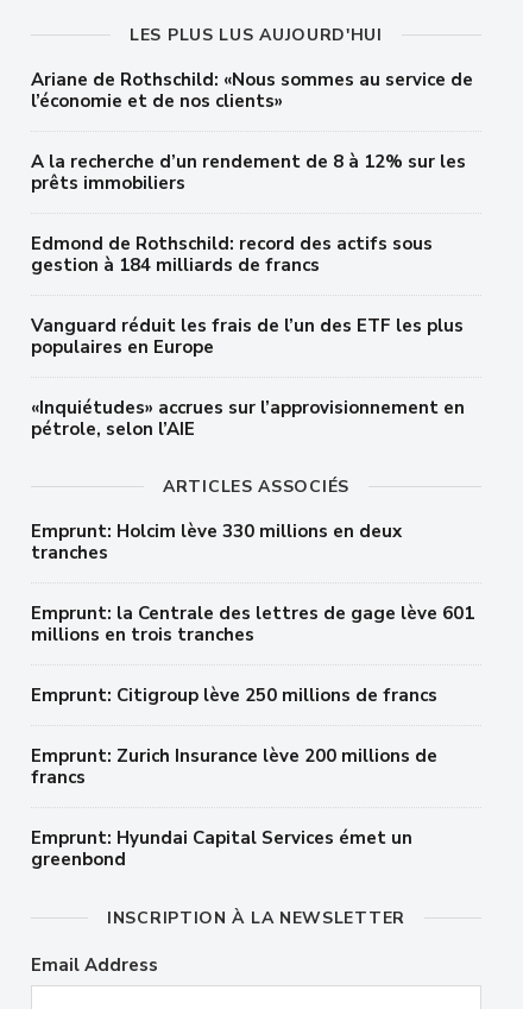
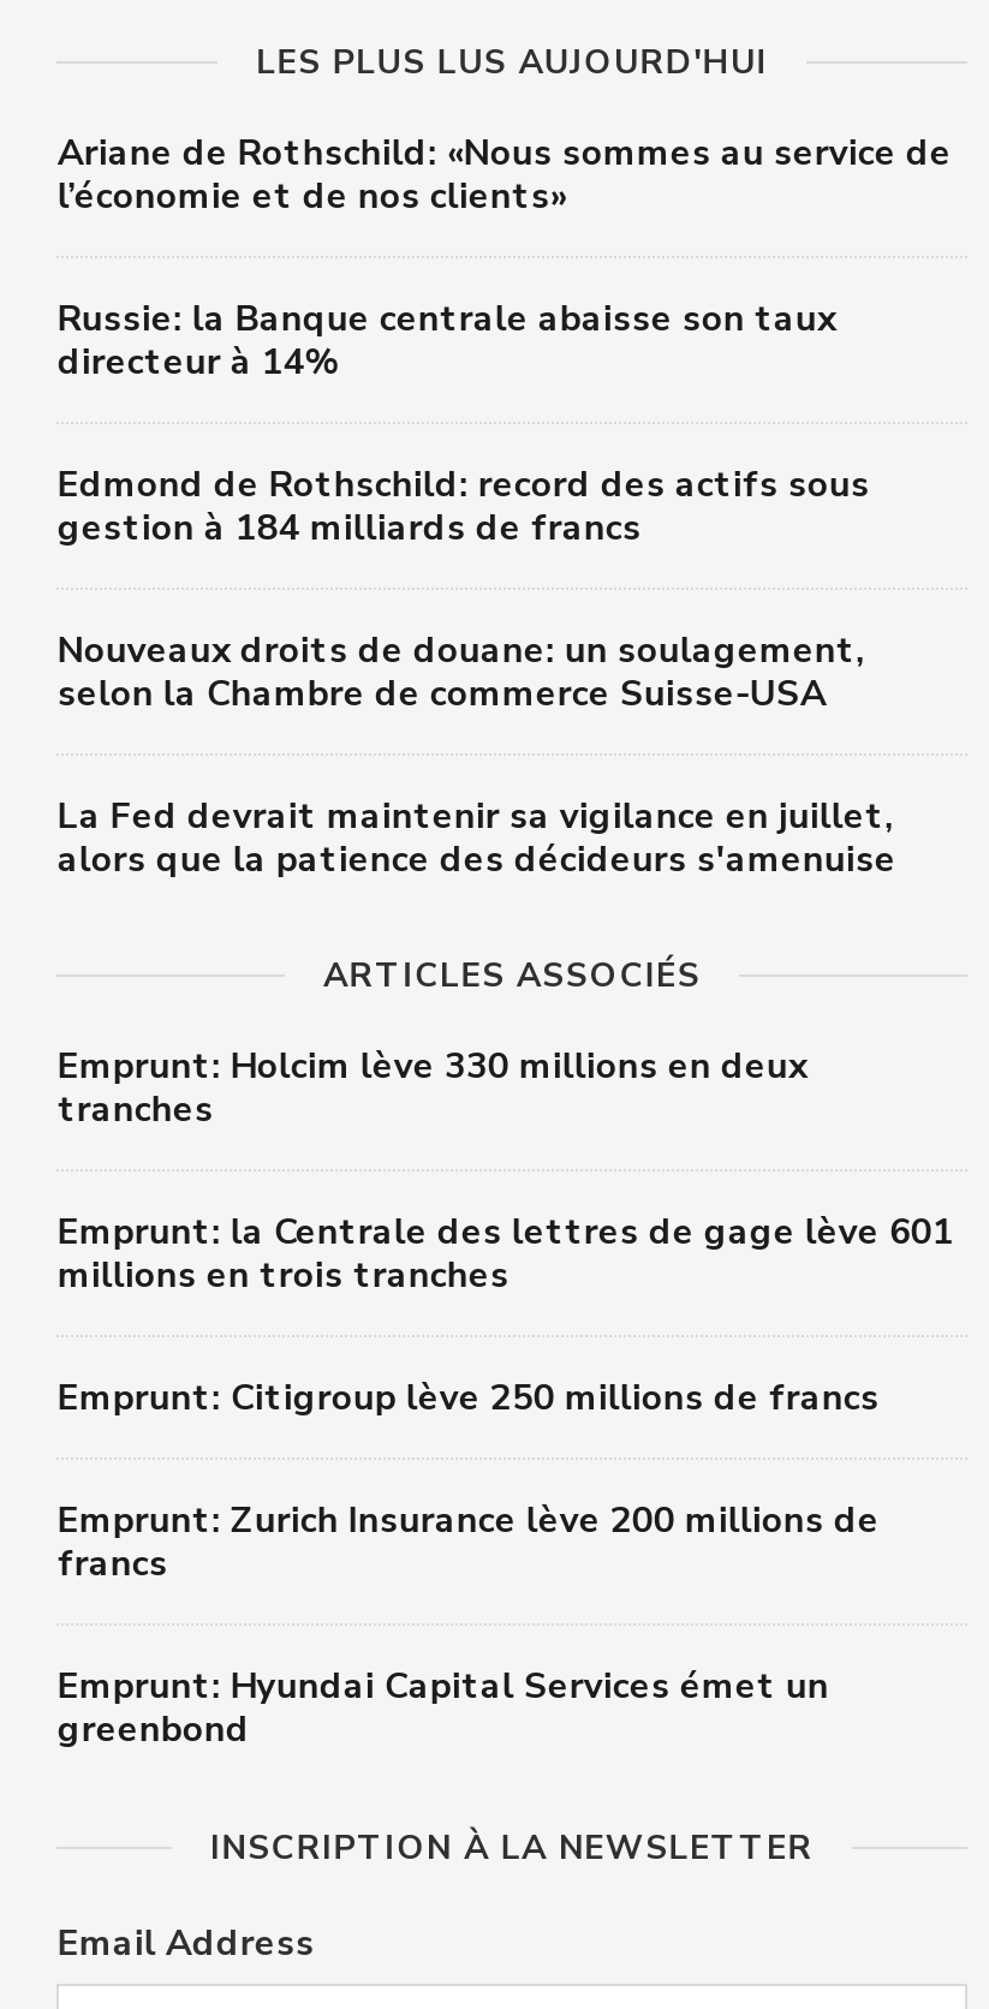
- A la recherche d’un rendement de 8 à 12% sur les
- prêts immobiliers
+ Russie: la Banque centrale abaisse son taux
+ directeur à 14%

- Vanguard réduit les frais de l’un des ETF les plus
- populaires en Europe
+ Nouveaux droits de douane: un soulagement,
+ selon la Chambre de commerce Suisse-USA

- «Inquiétudes» accrues sur l’approvisionnement en
- pétrole, selon l’AIE
+ La Fed devrait maintenir sa vigilance en juillet,
+ alors que la patience des décideurs s'amenuise
